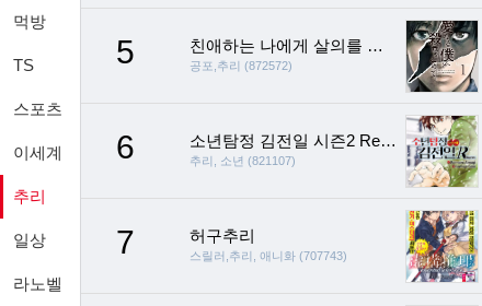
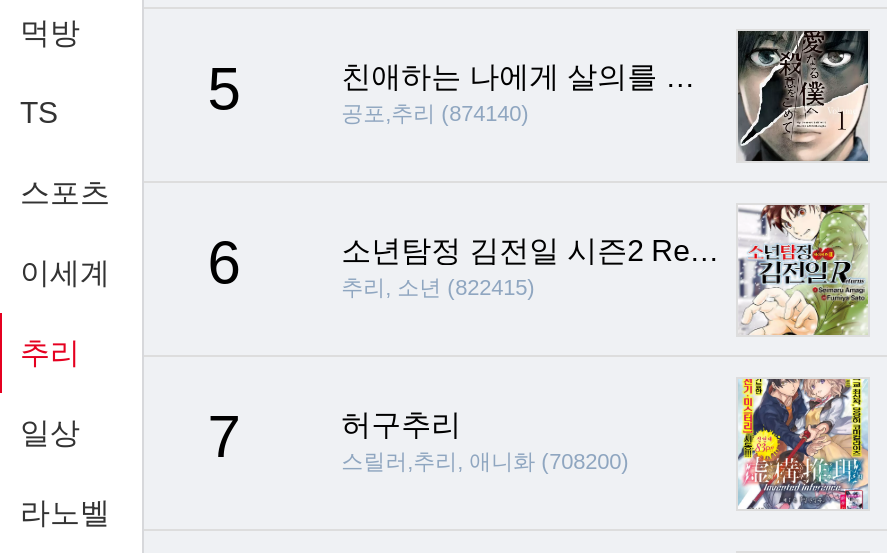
- 공포,추리 (872572)
+ 공포,추리 (874140)

- 추리, 소년 (821107)
+ 추리, 소년 (822415)

- 스릴러,추리, 애니화 (707743)
+ 스릴러,추리, 애니화 (708200)
